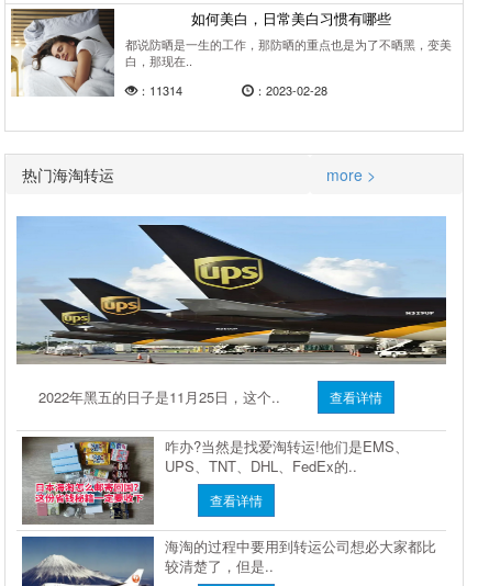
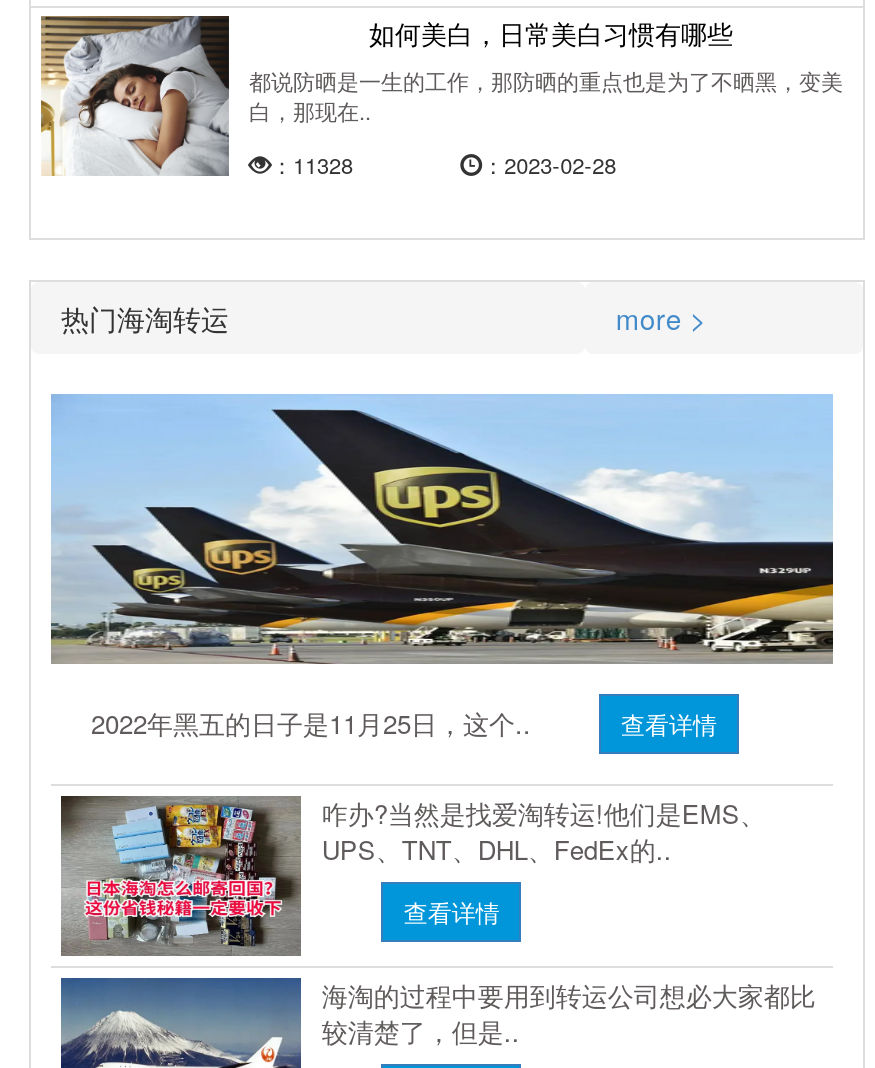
- ：11314
+ ：11328
